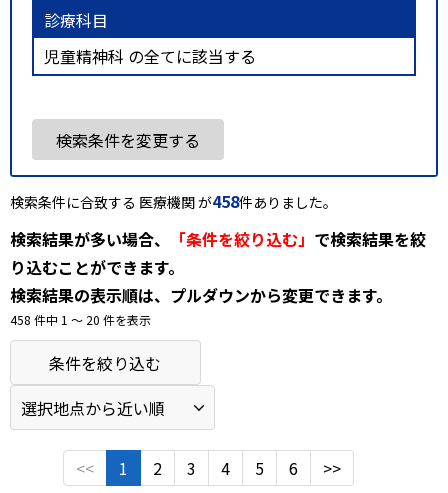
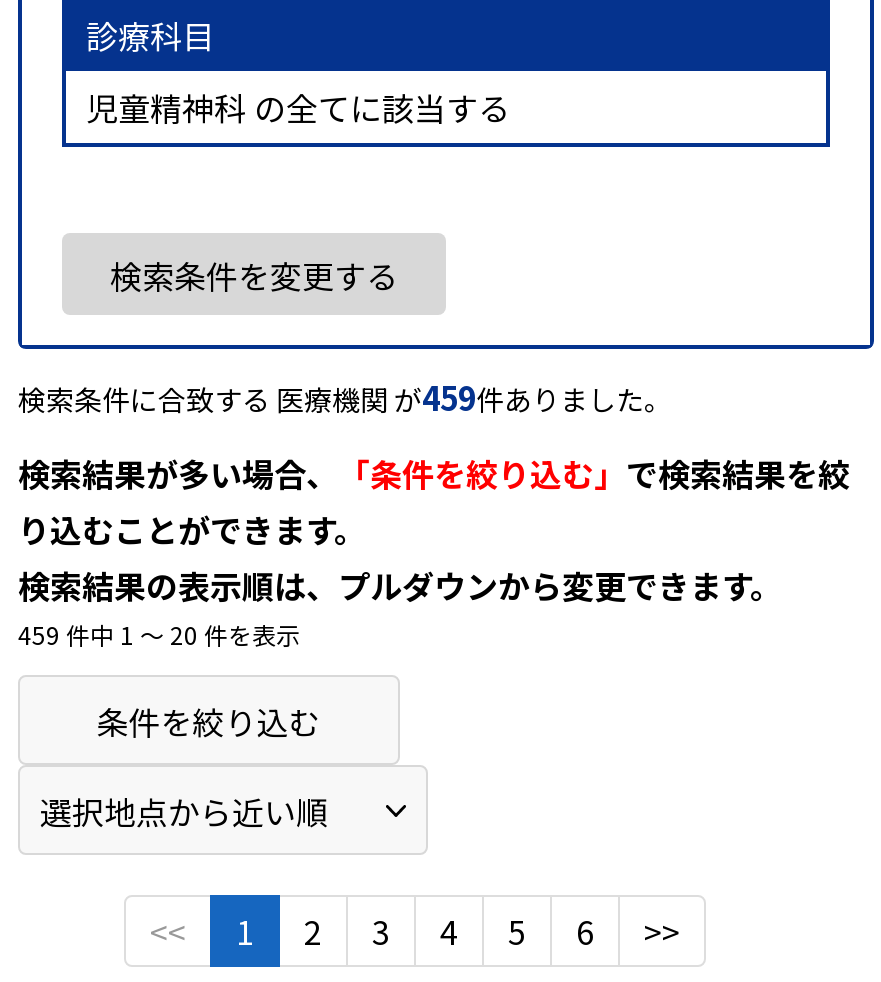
- 検索条件に合致する 医療機関 が458件ありました。
+ 検索条件に合致する 医療機関 が459件ありました。

- 458 件中 1 〜 20 件を表示
+ 459 件中 1 〜 20 件を表示
